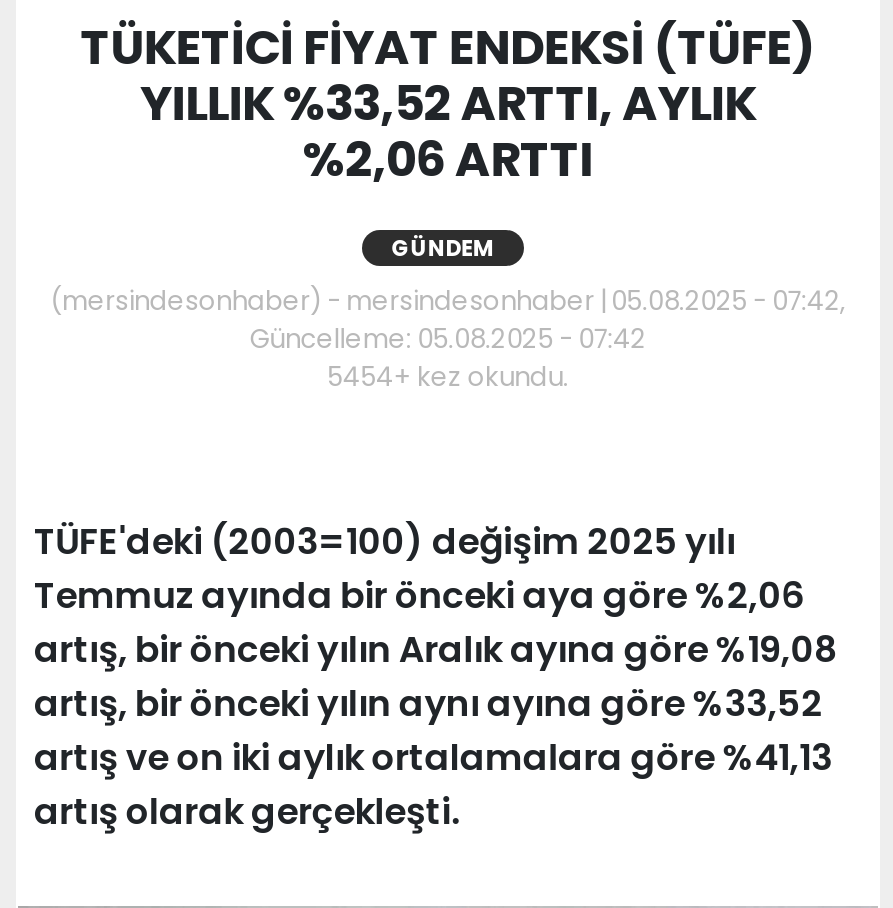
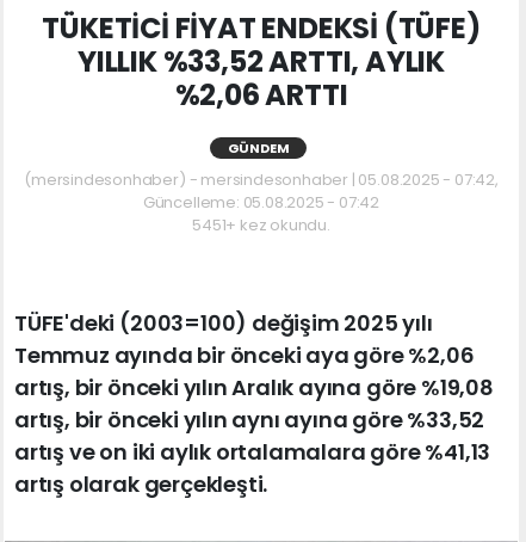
- 5454+ kez okundu.
+ 5451+ kez okundu.
